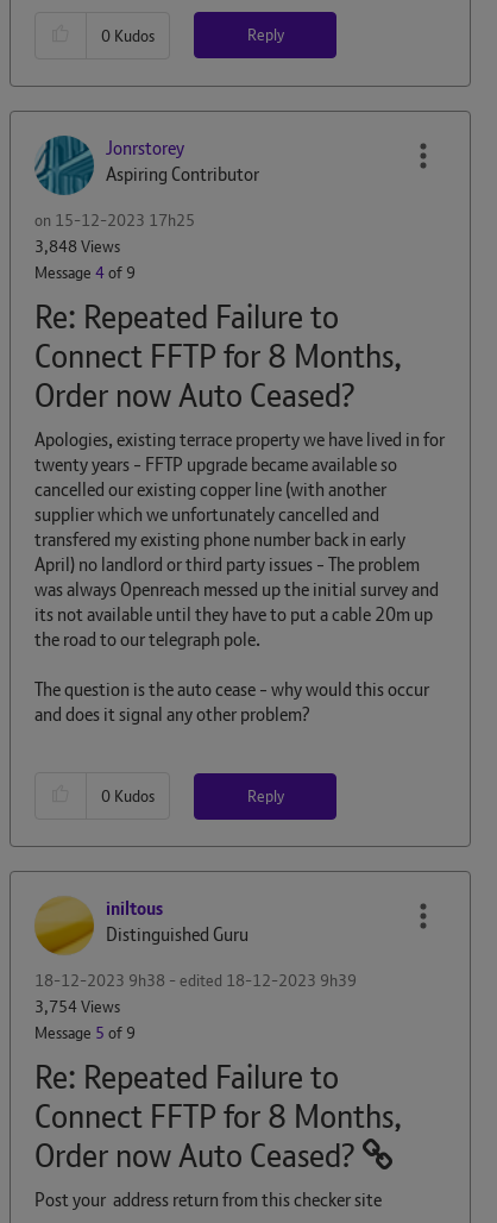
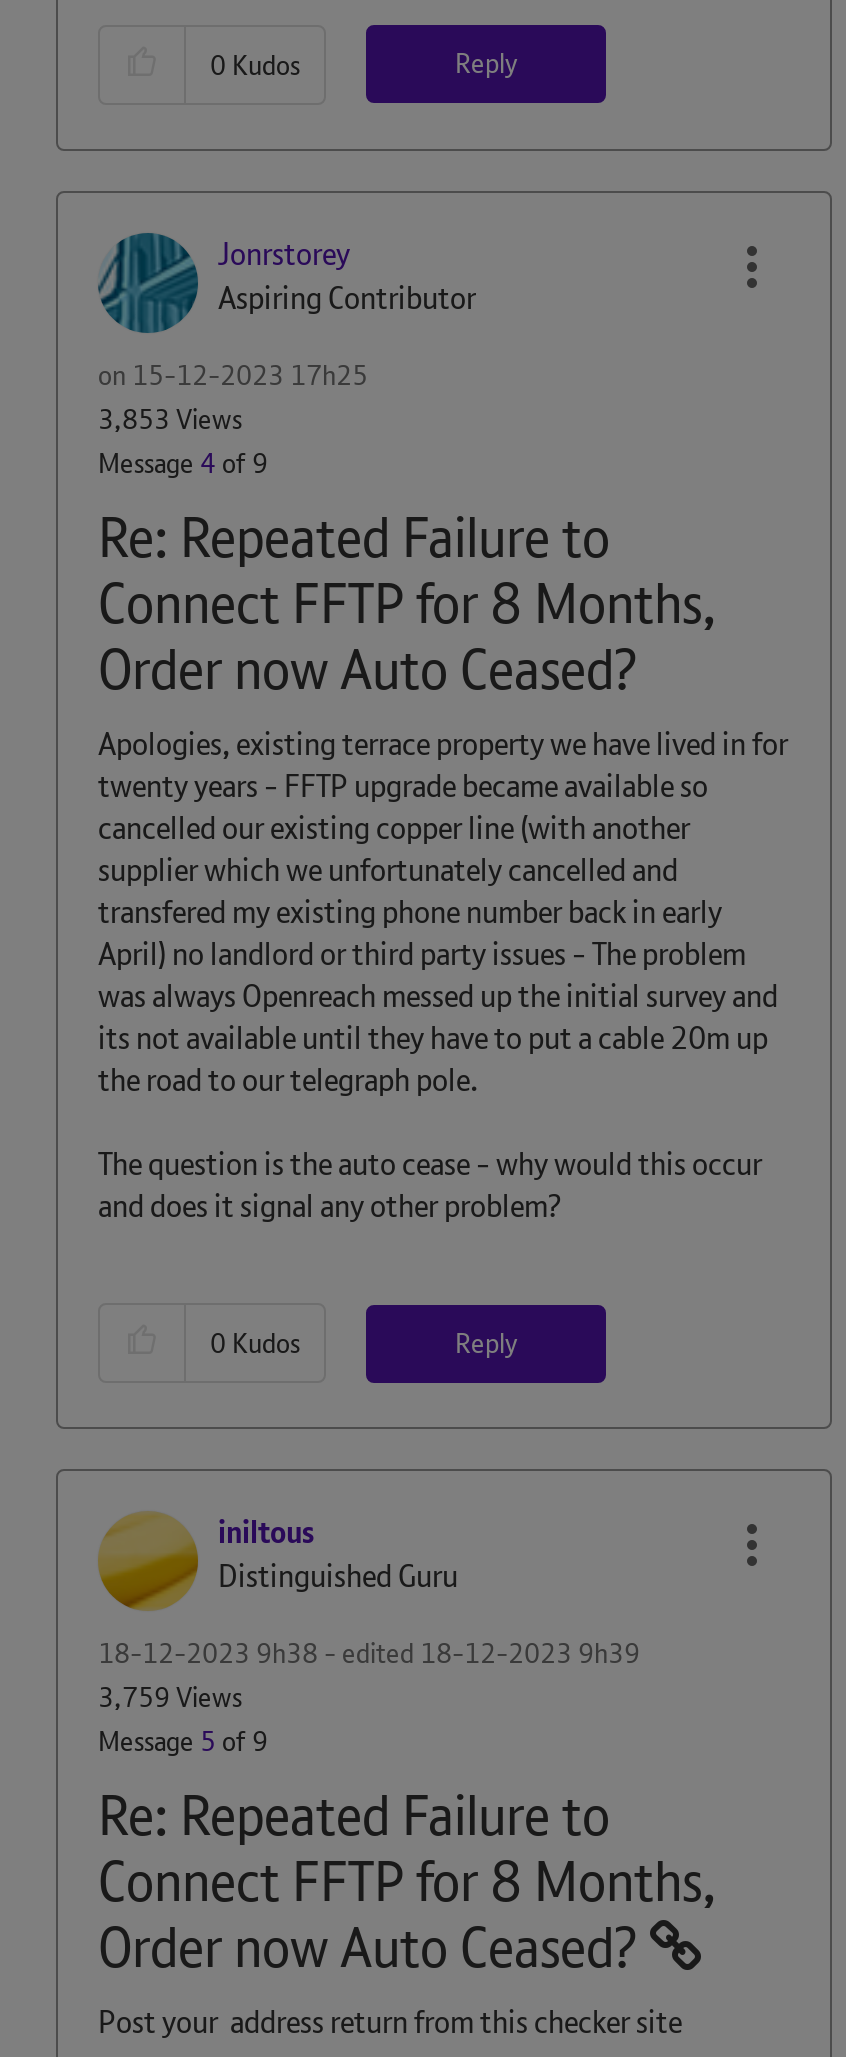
- 3,848 Views
+ 3,853 Views

- 3,754 Views
+ 3,759 Views
